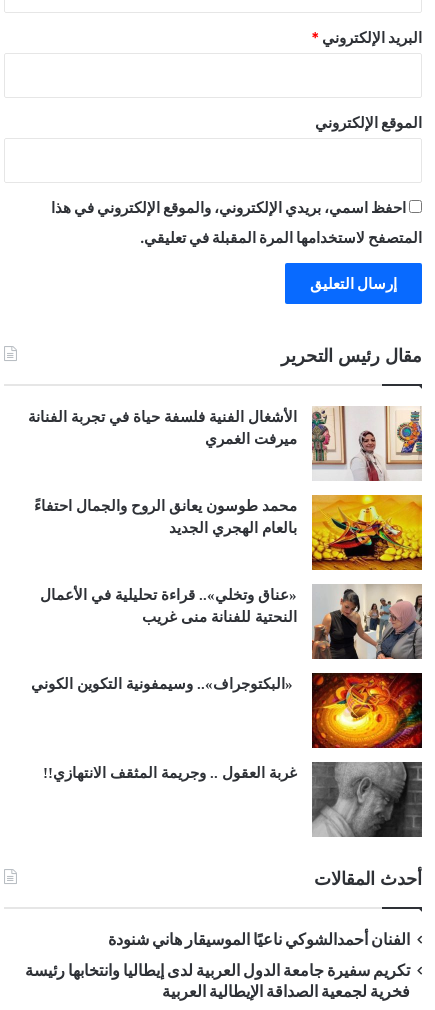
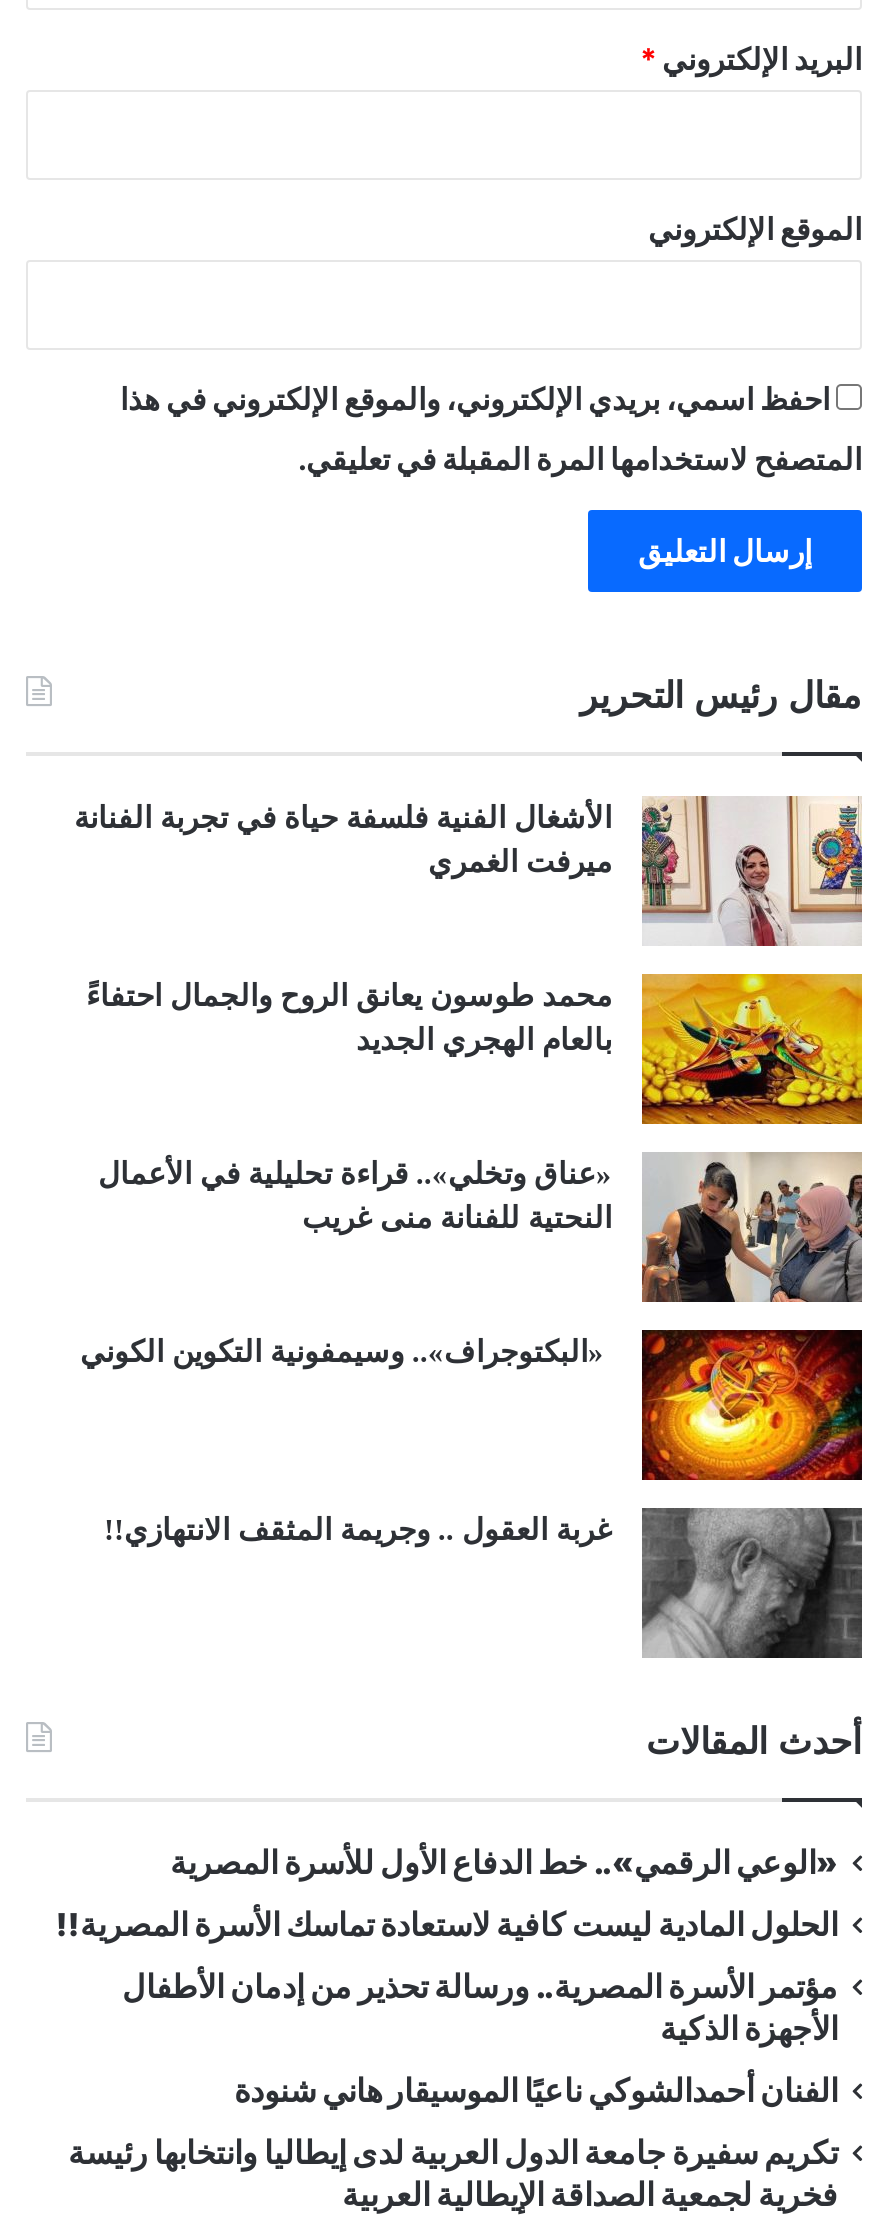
+ «الوعي الرقمي».. خط الدفاع الأول للأسرة المصرية
+ الحلول المادية ليست كافية لاستعادة تماسك الأسرة المصرية!!
+ مؤتمر الأسرة المصرية.. ورسالة تحذير من إدمان الأطفال
+ الأجهزة الذكية
